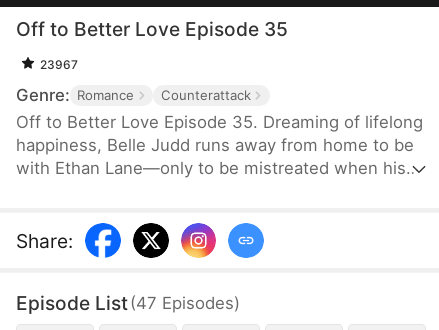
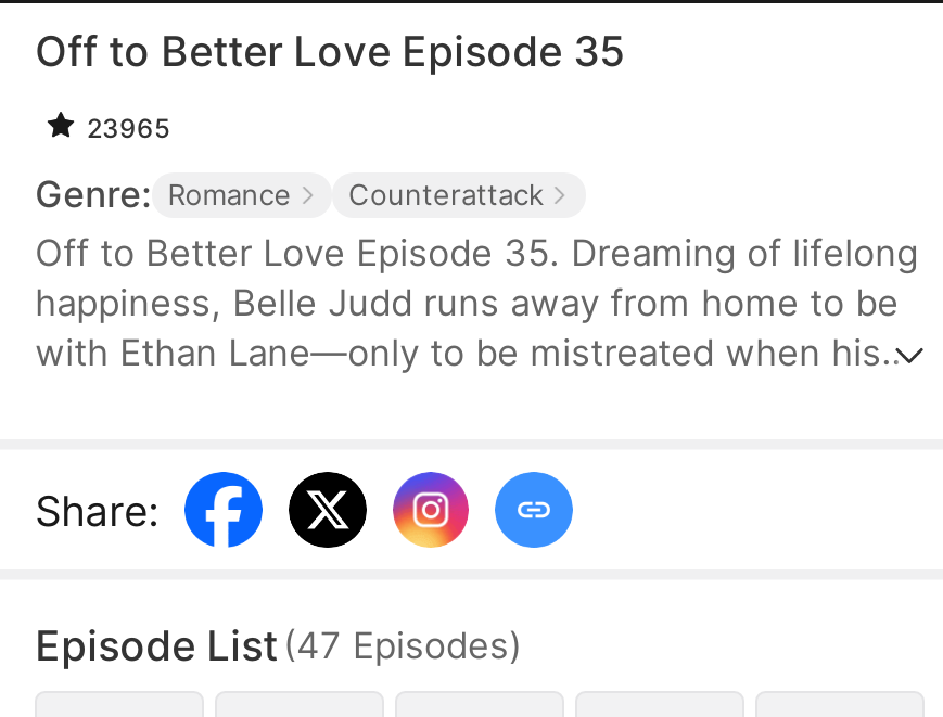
- 23967
+ 23965
